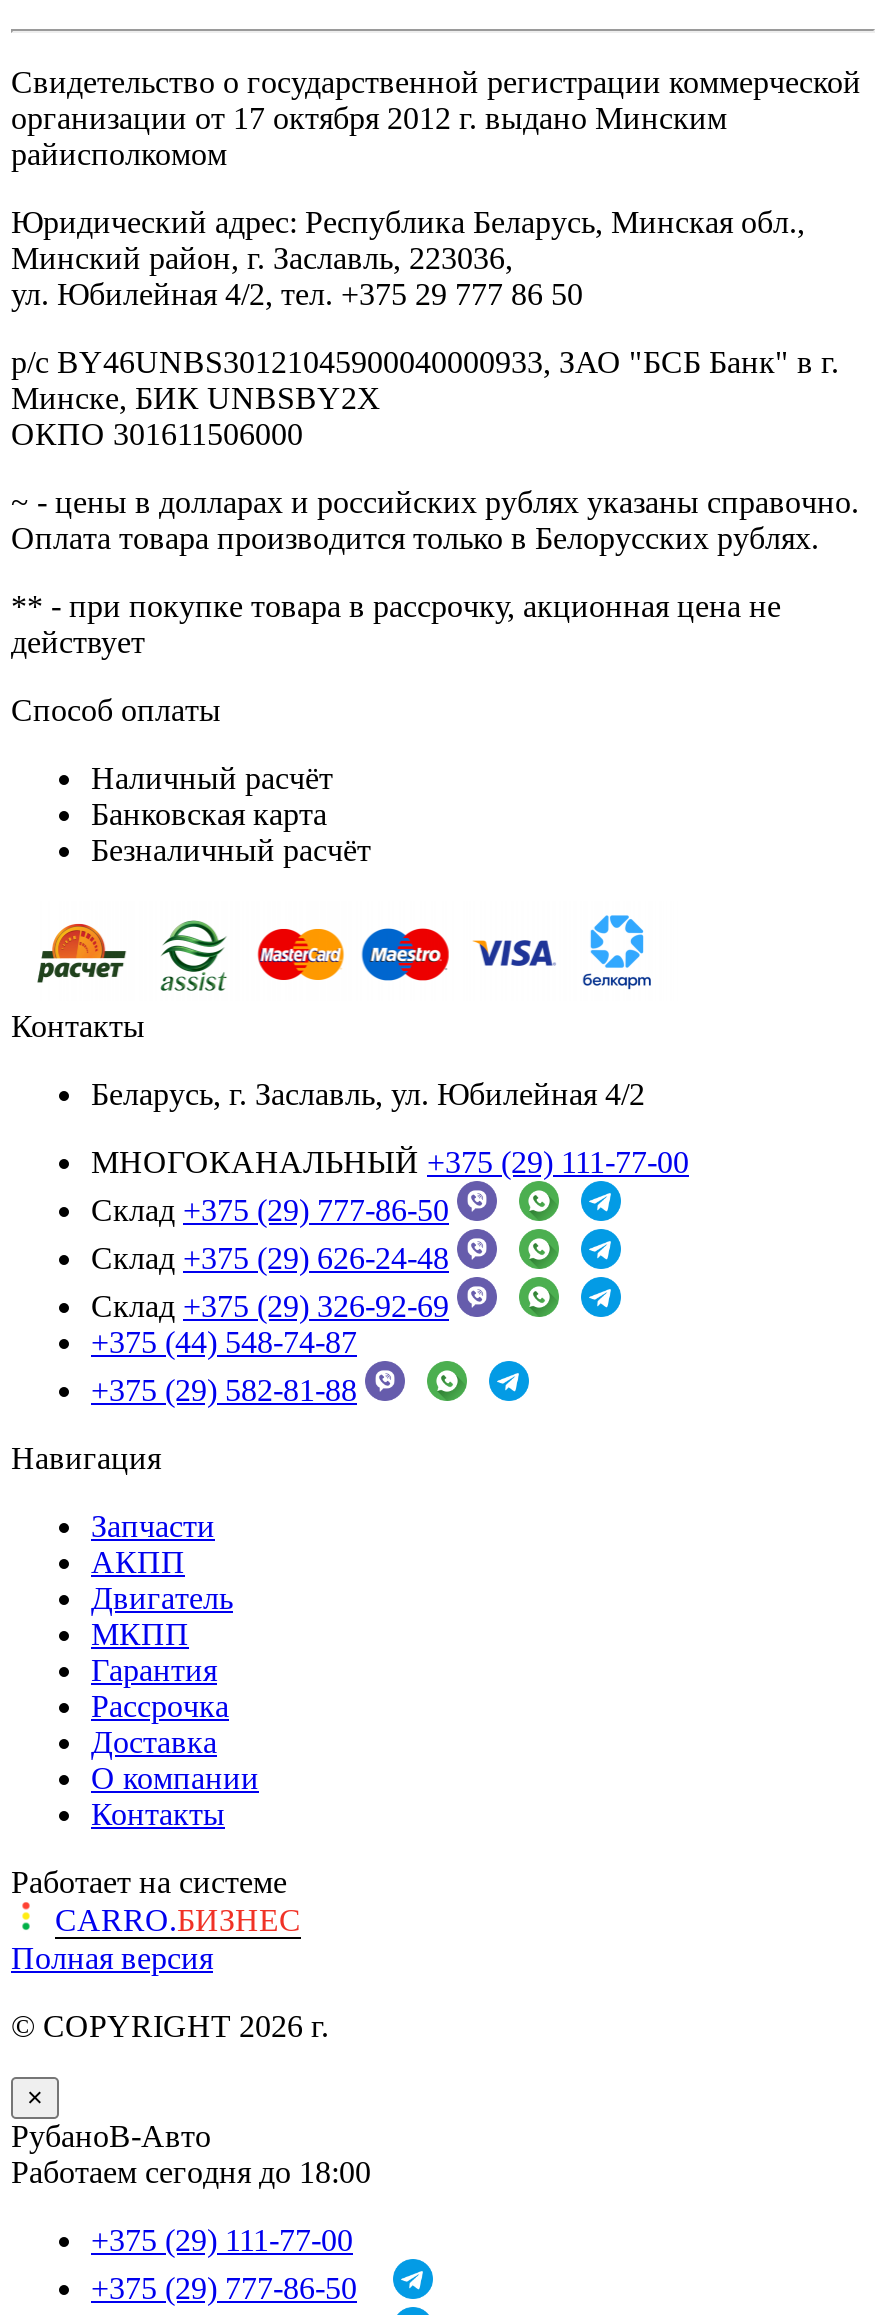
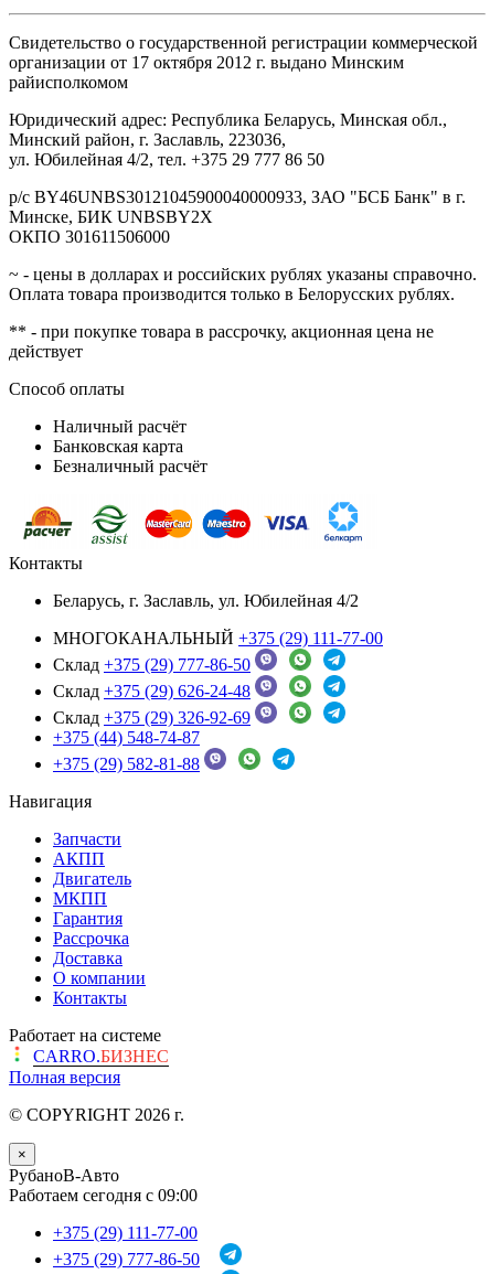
- Работаем сегодня до 18:00
+ Работаем сегодня с 09:00
